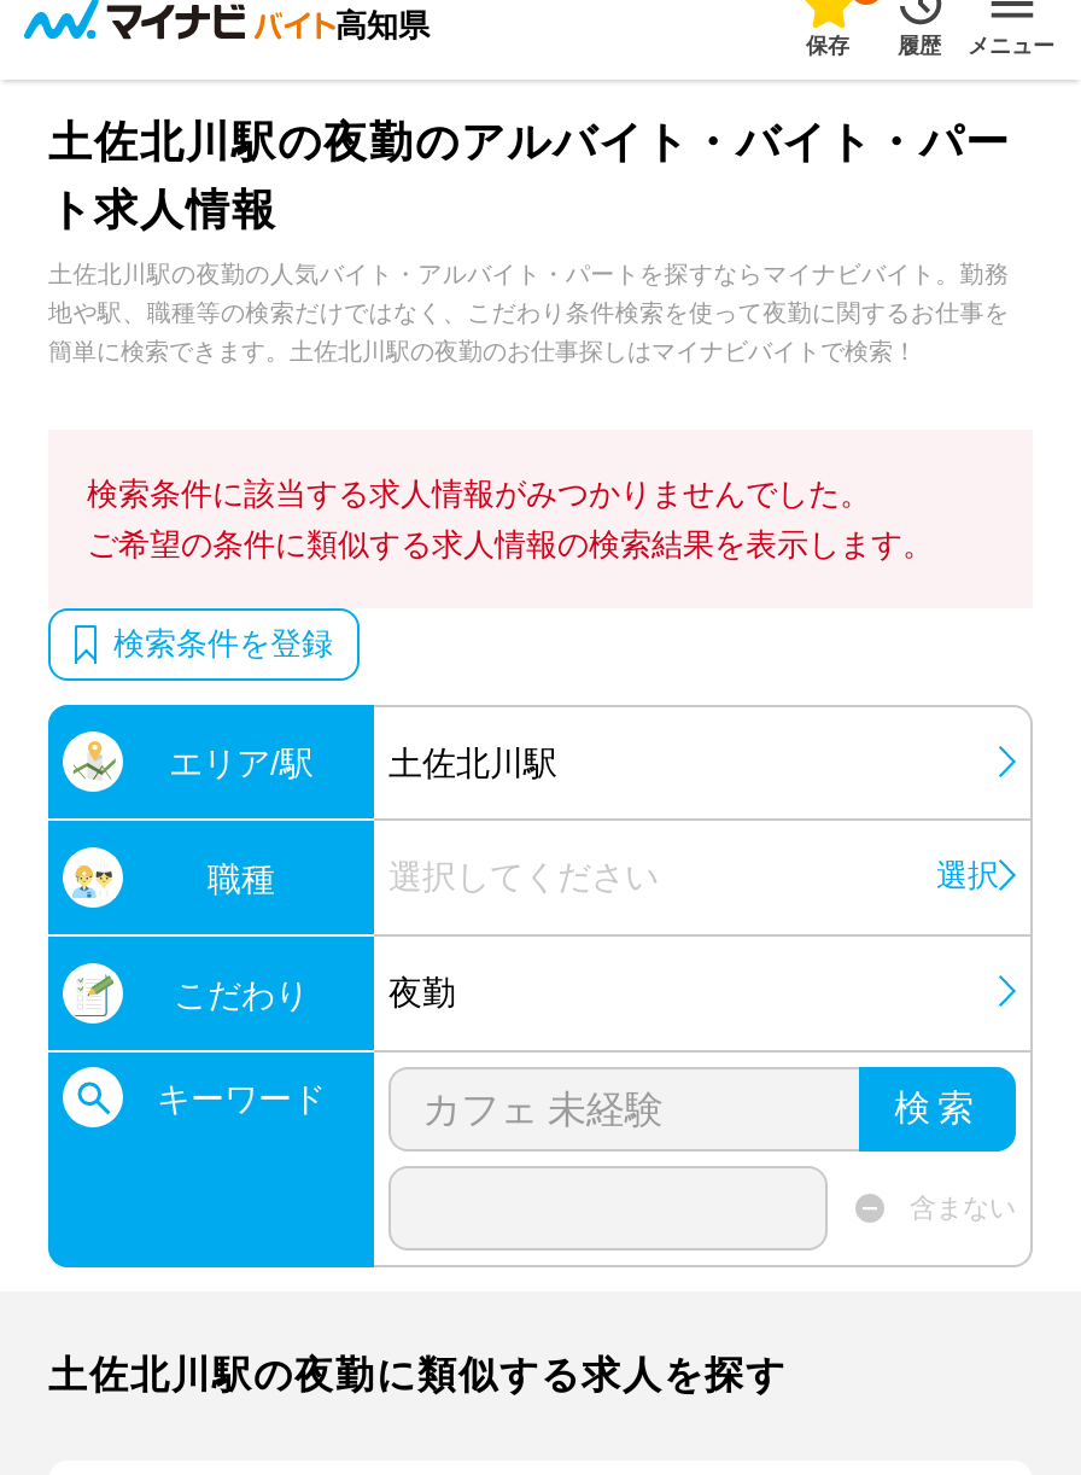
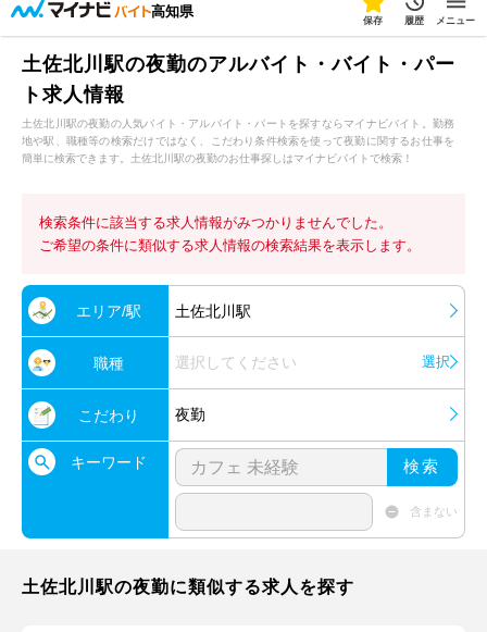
- 検索条件を登録
